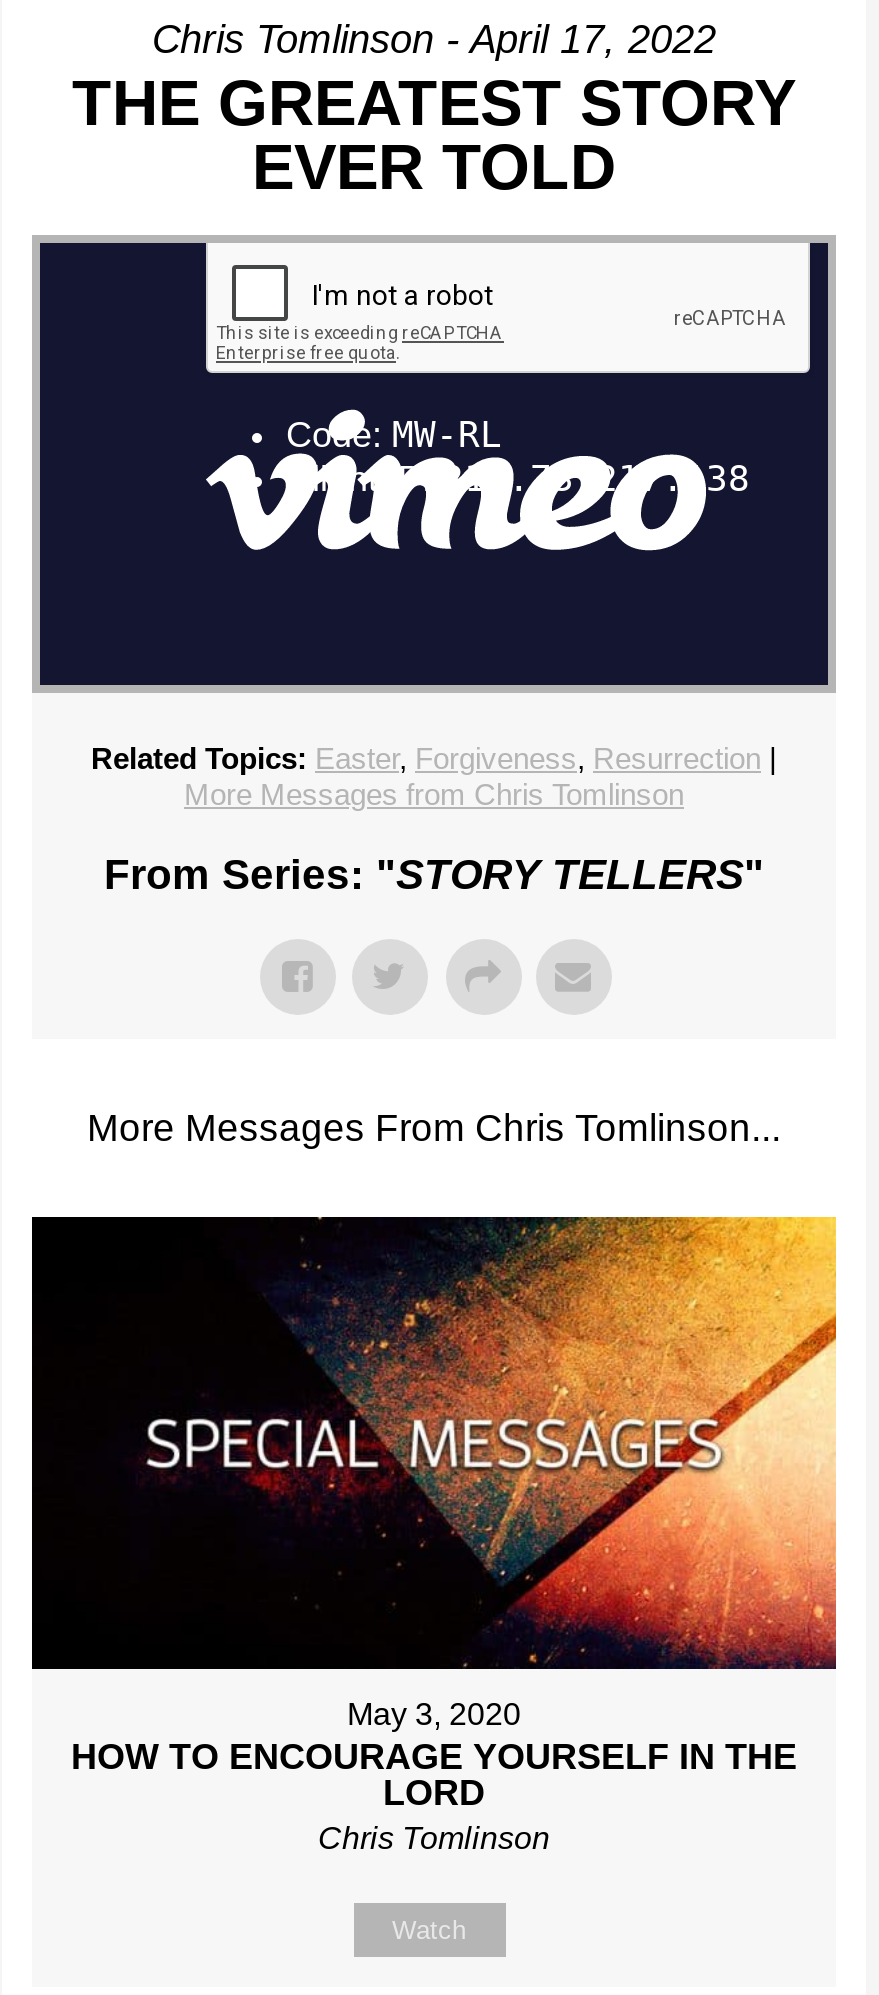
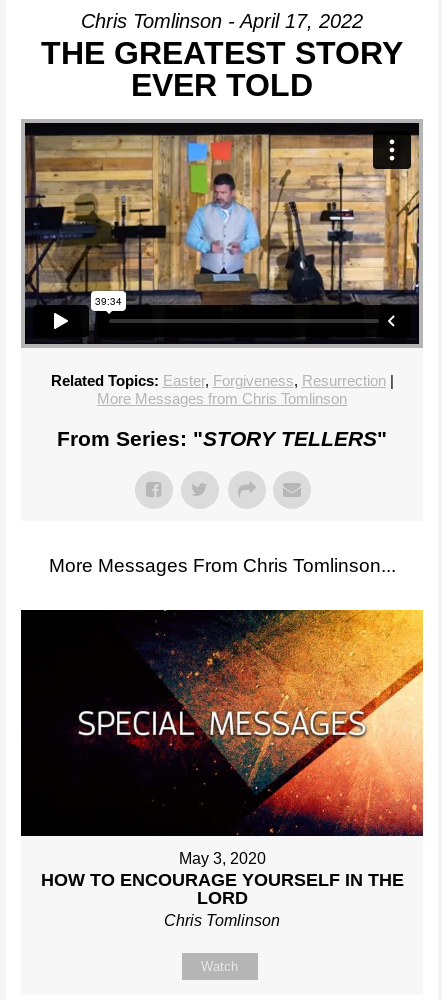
- [image]
+ [image]
